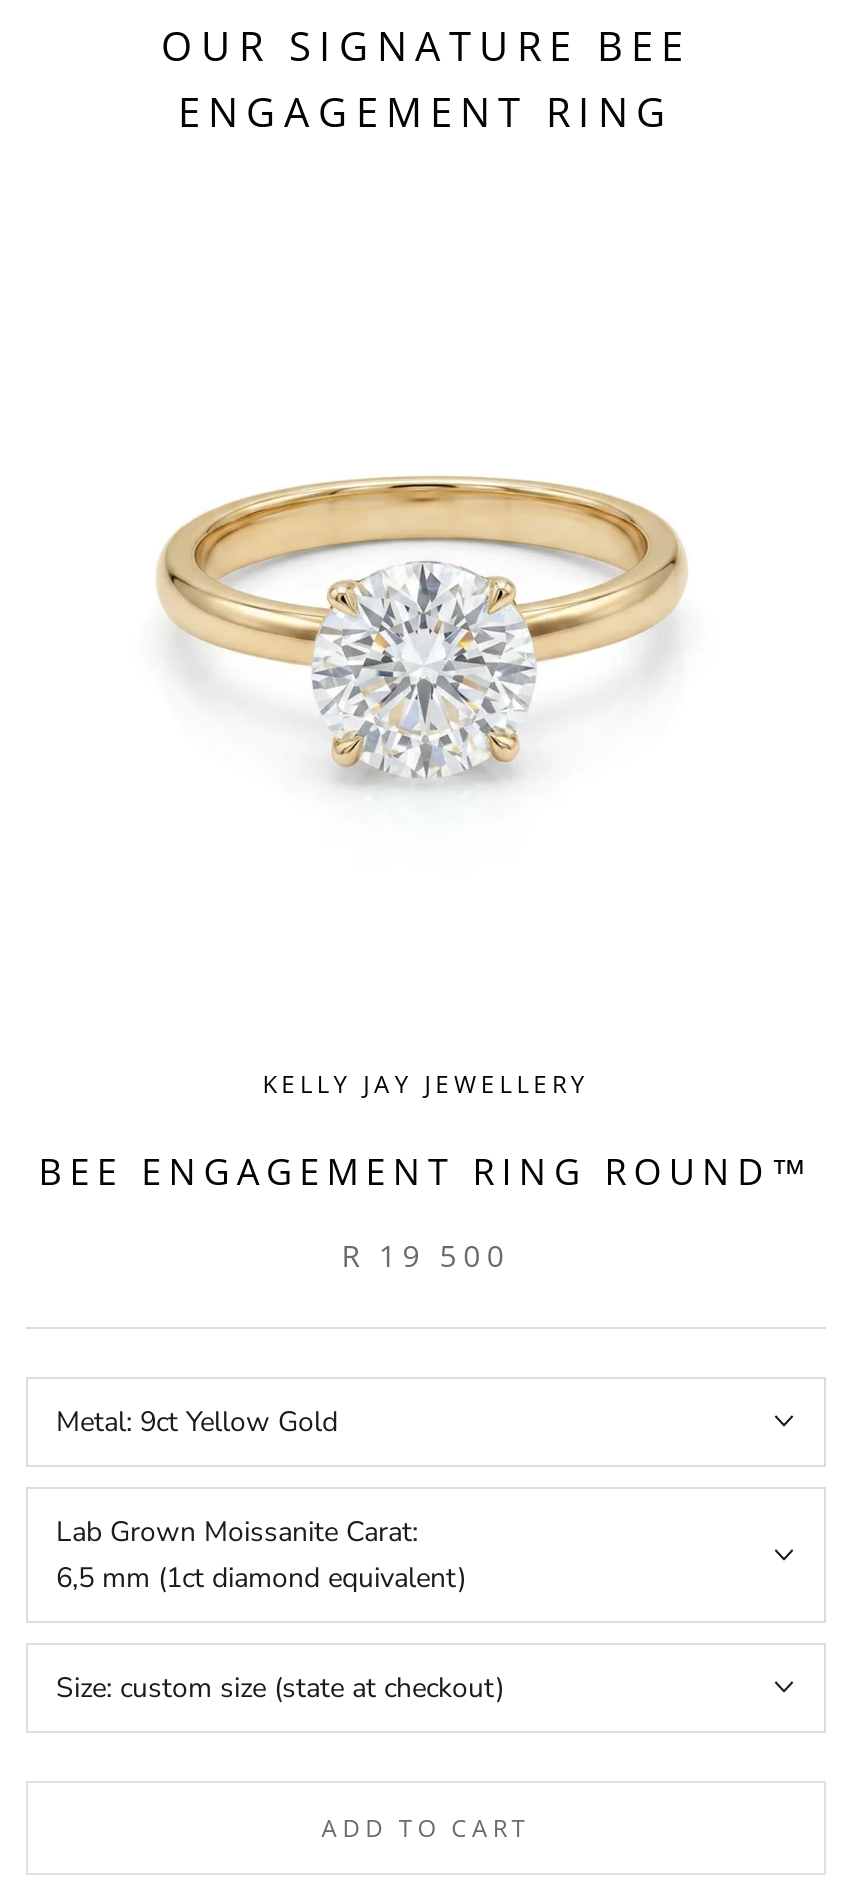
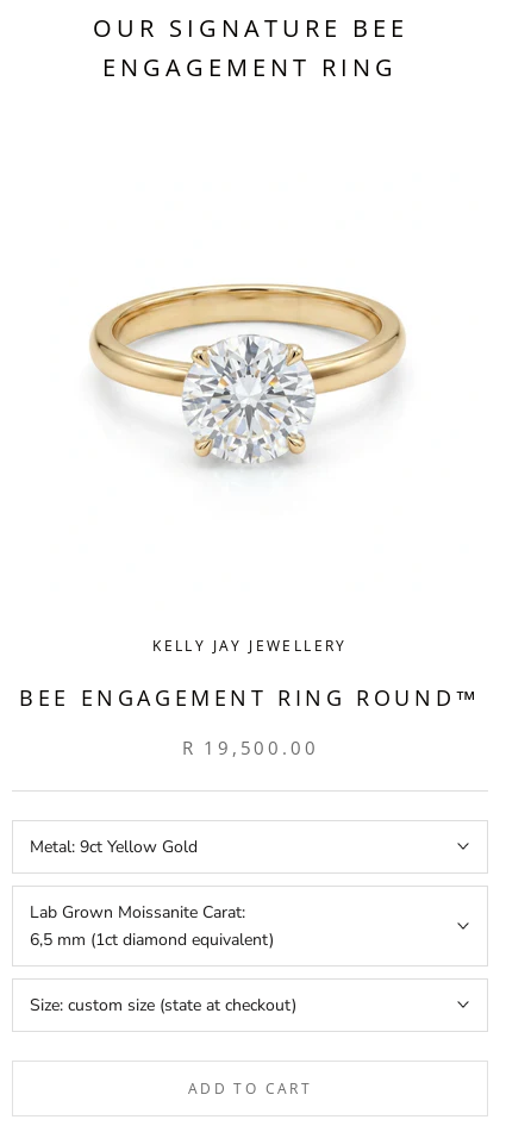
- R 19 500
+ R 19,500.00
